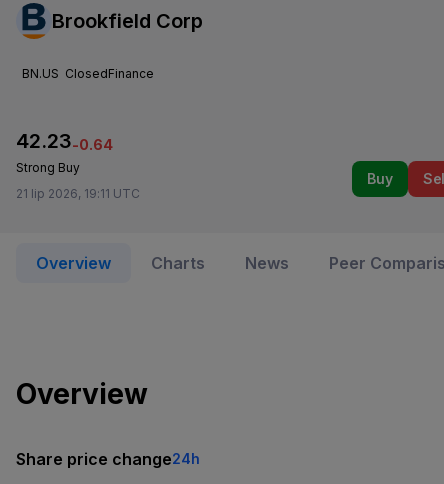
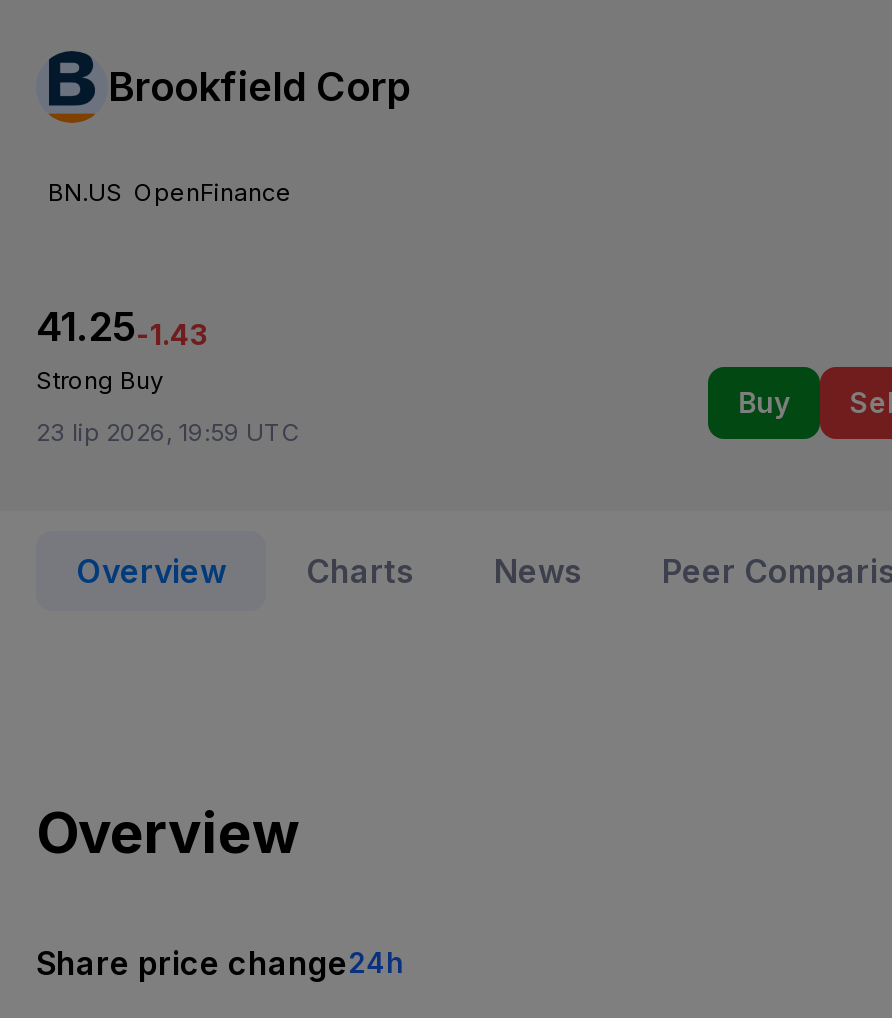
- BN.US ClosedFinance
+ BN.US OpenFinance

- 42.23-0.64
+ 41.25-1.43

- 21 lip 2026, 19:11 UTC
+ 23 lip 2026, 19:59 UTC
